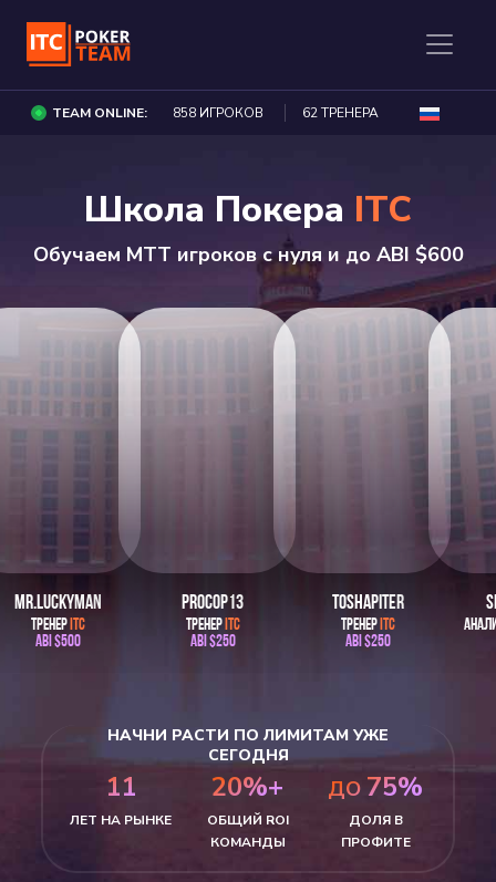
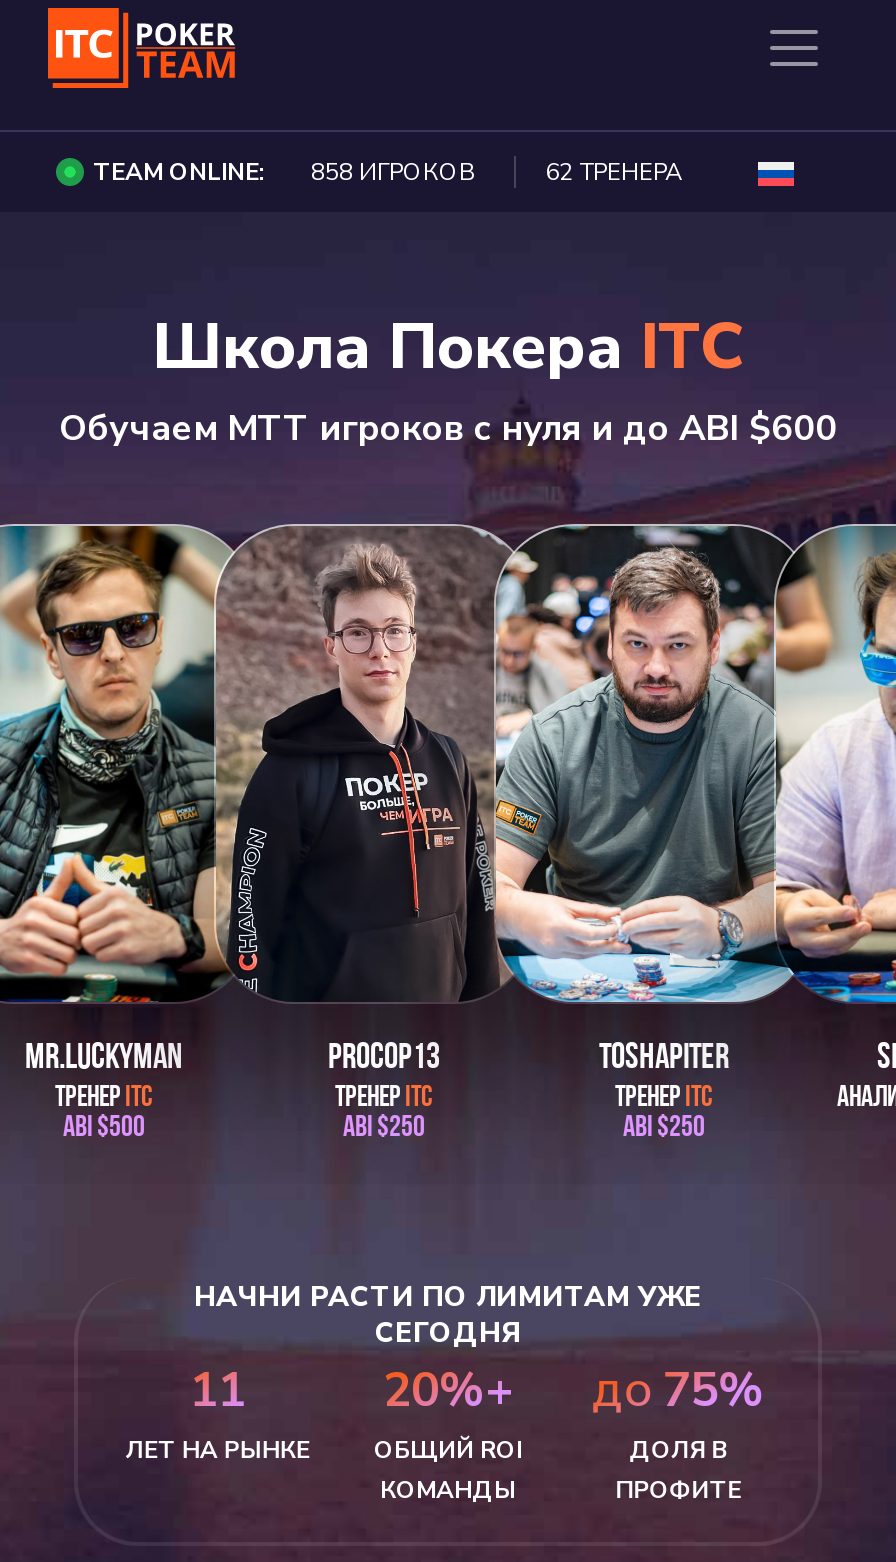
- [image]
+ [image]
